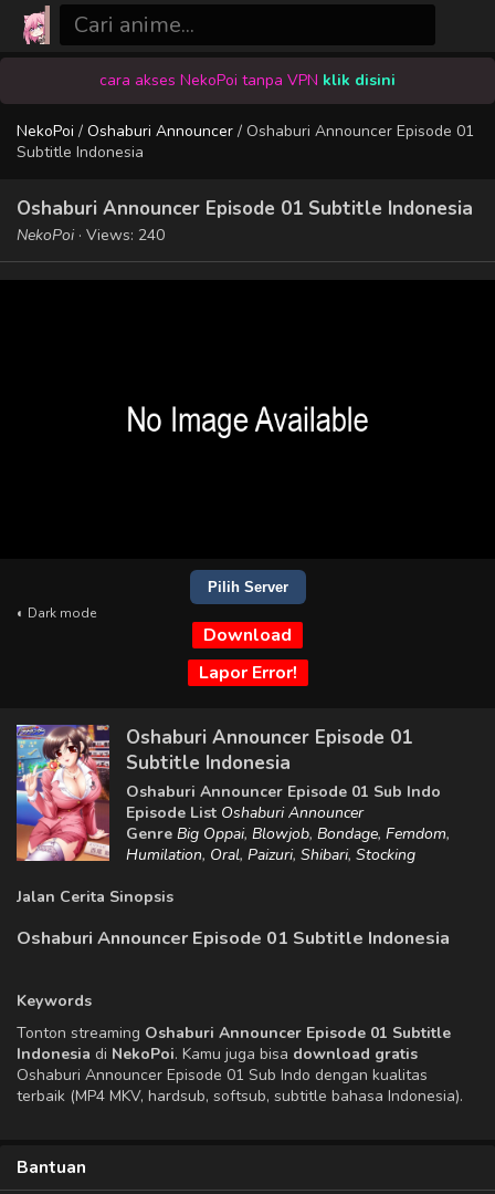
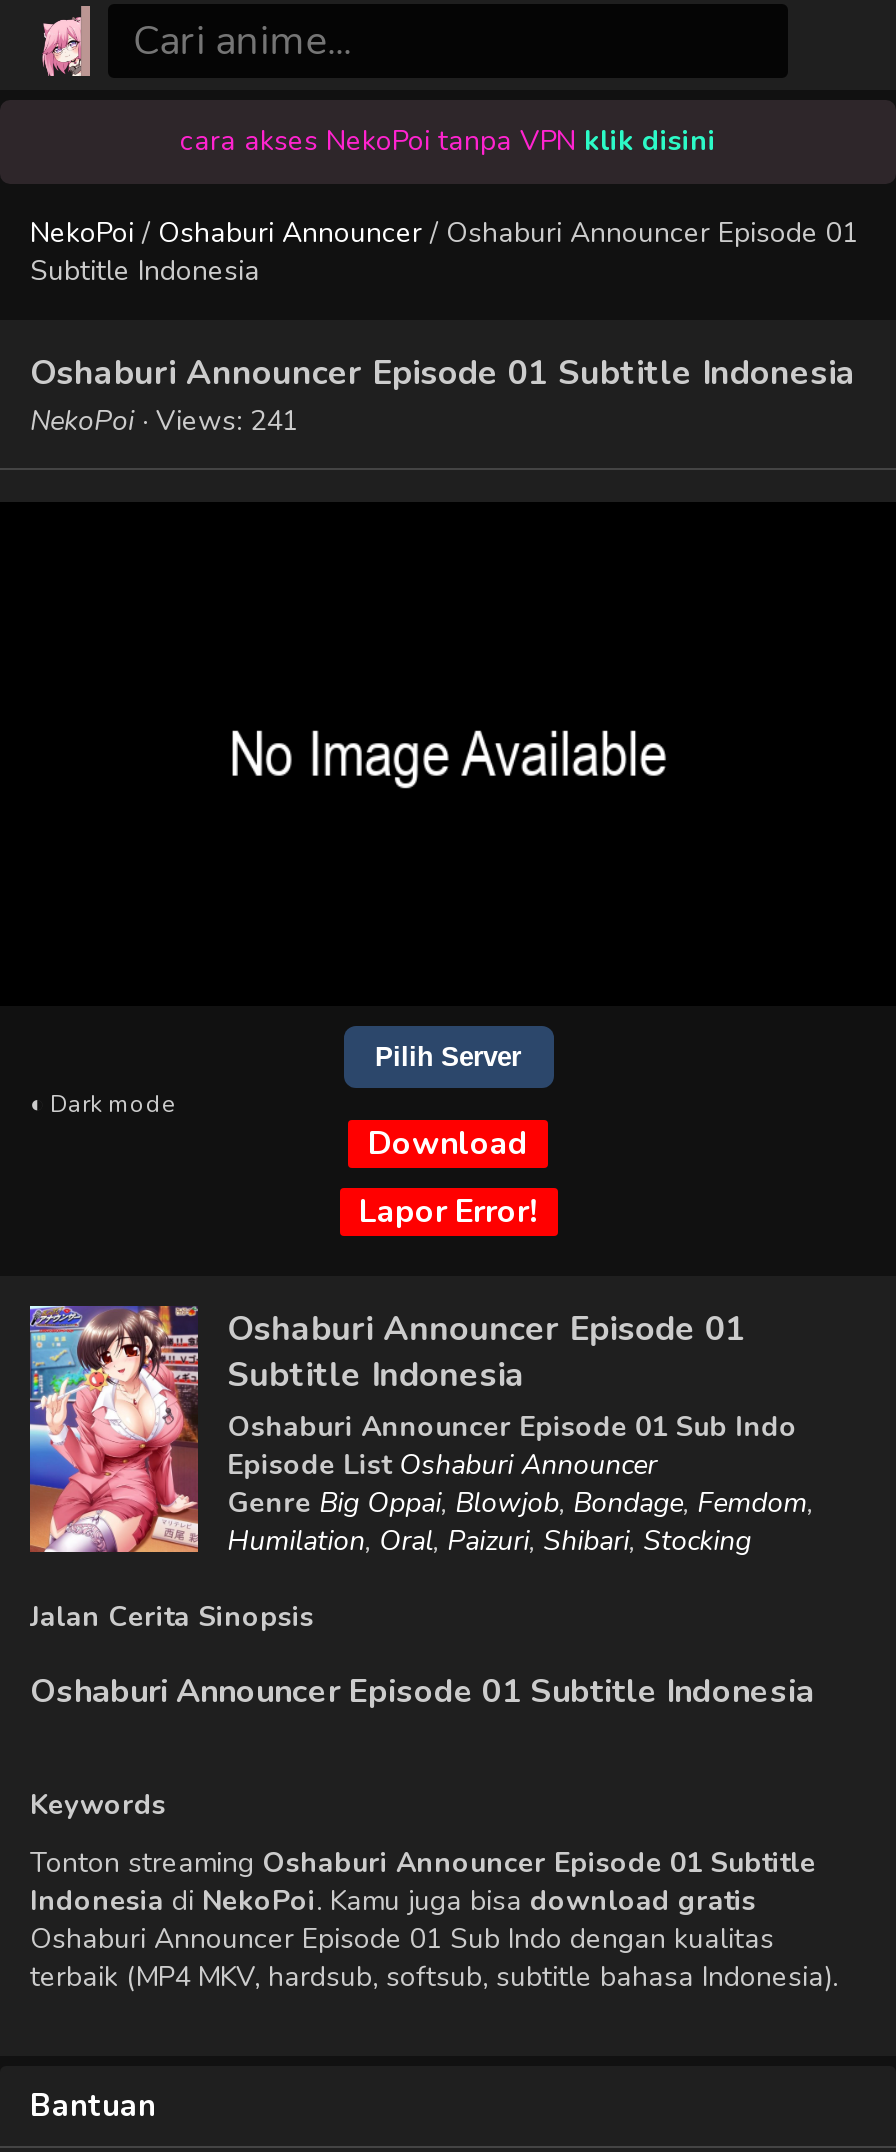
- NekoPoi · Views: 240
+ NekoPoi · Views: 241
